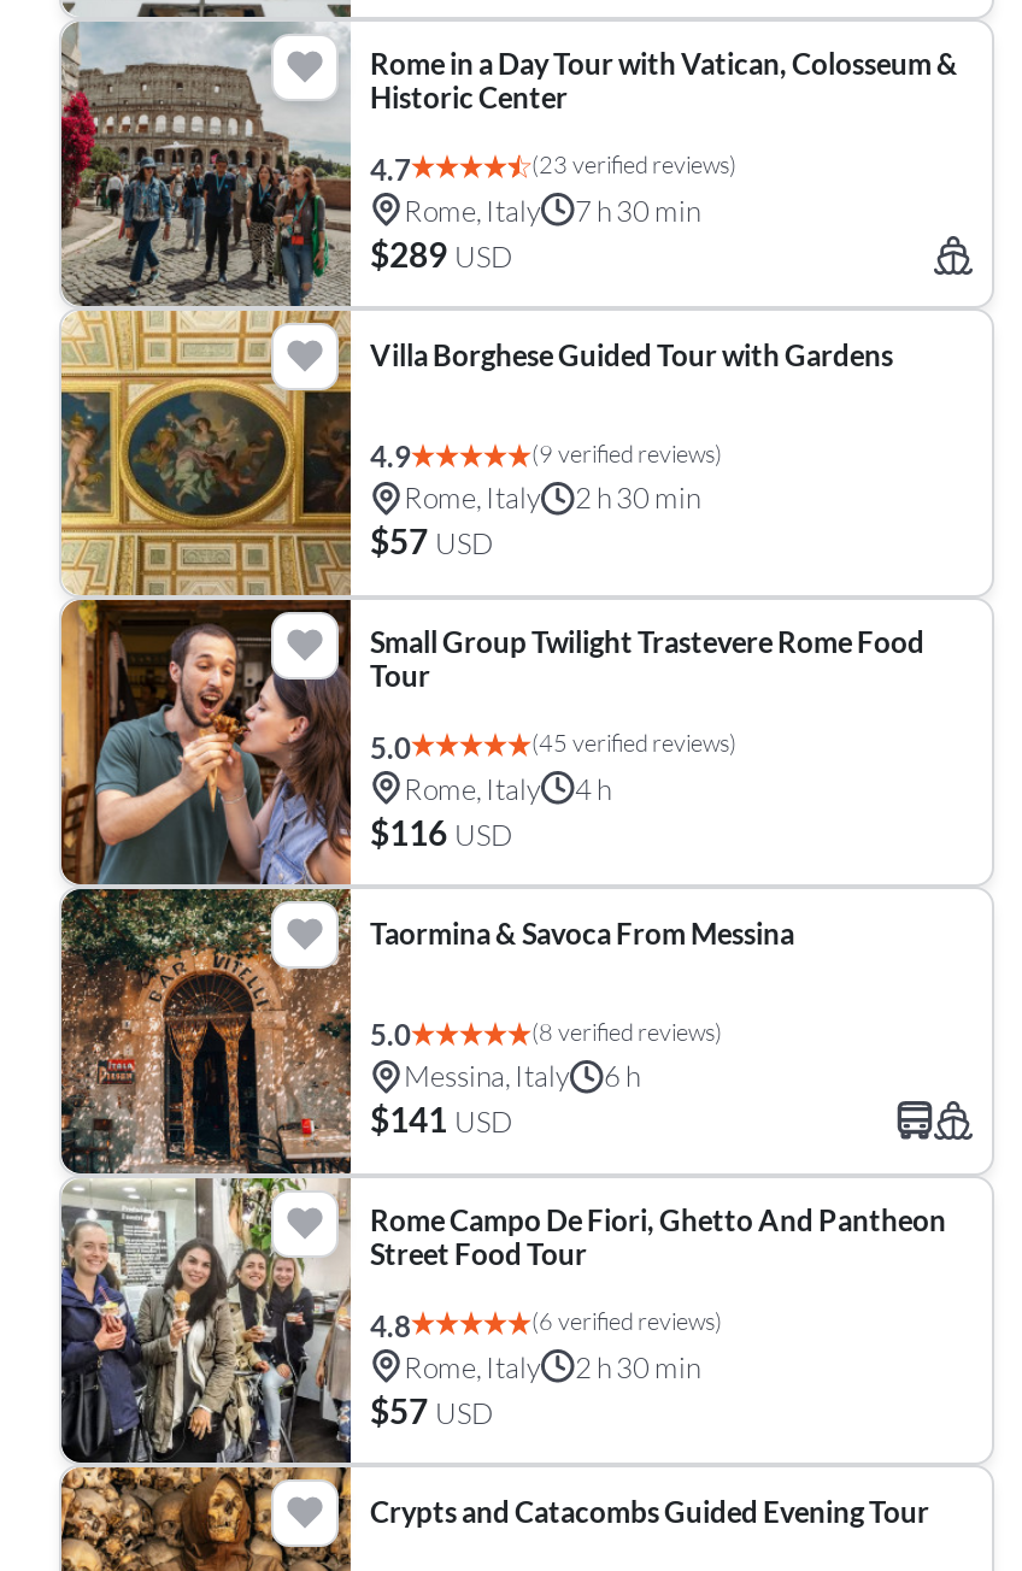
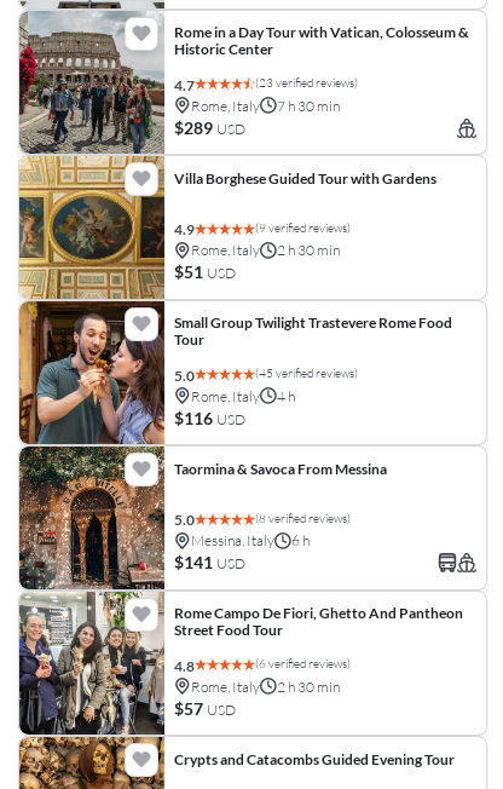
- $57 USD
+ $51 USD
